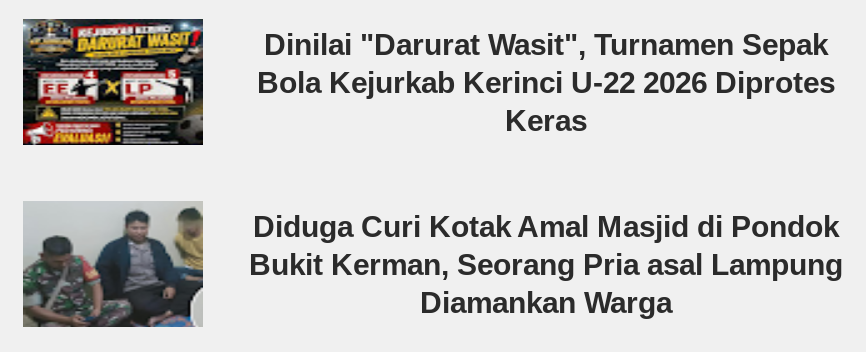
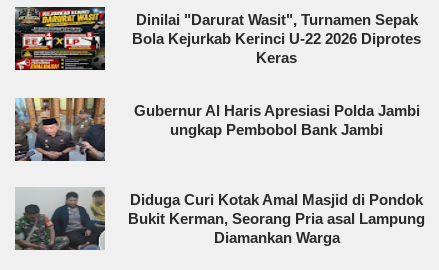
+ [image]
+ Gubernur Al Haris Apresiasi Polda Jambi
+ ungkap Pembobol Bank Jambi
